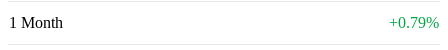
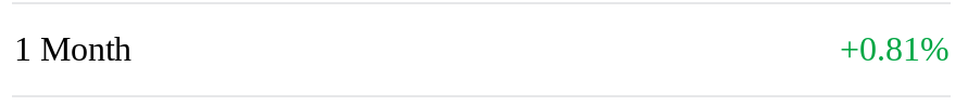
- +0.79%
+ +0.81%
